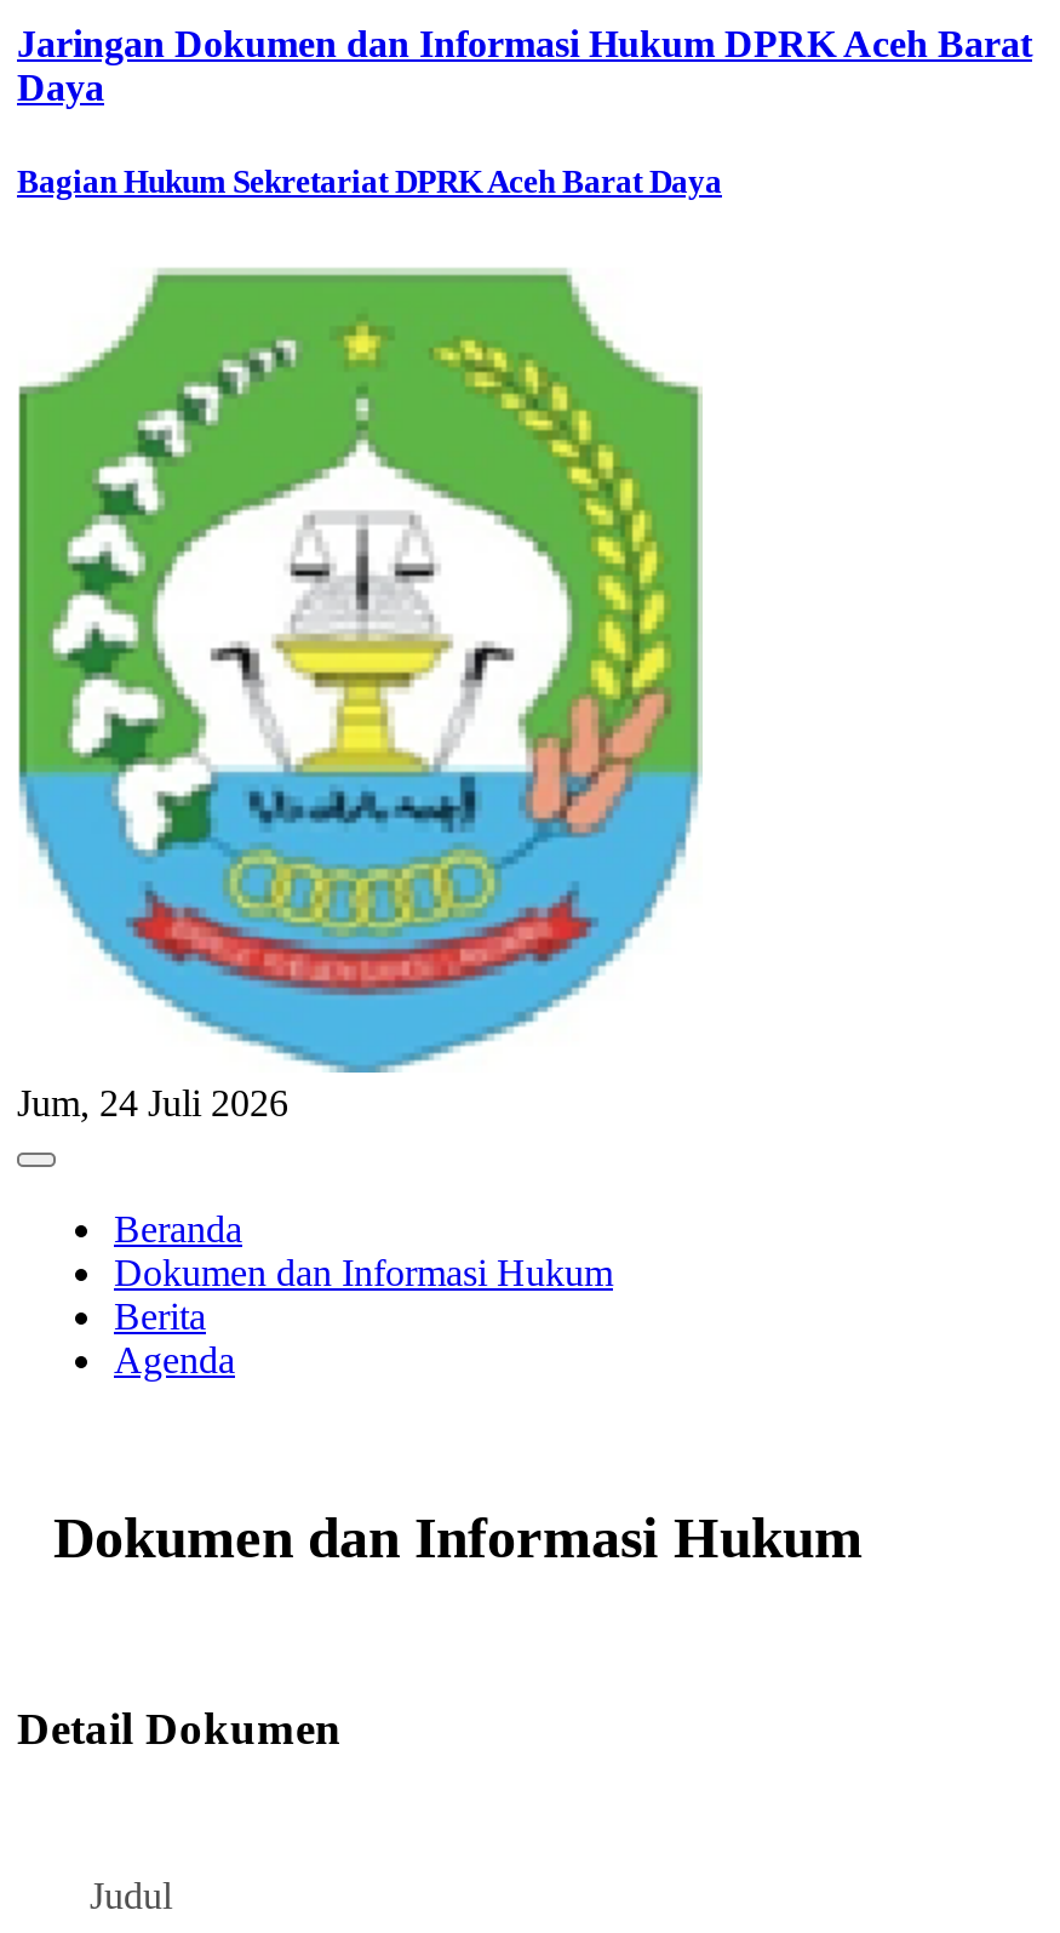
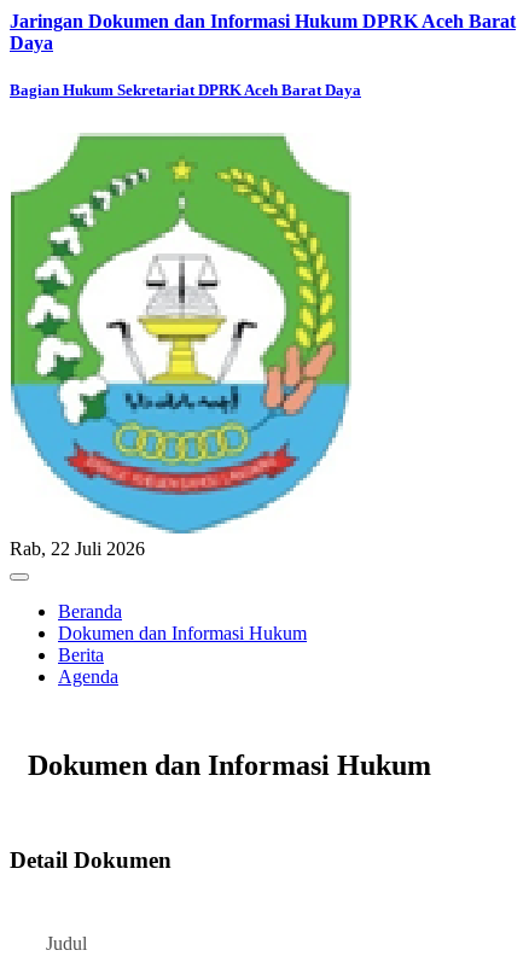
- Jum, 24 Juli 2026
+ Rab, 22 Juli 2026
